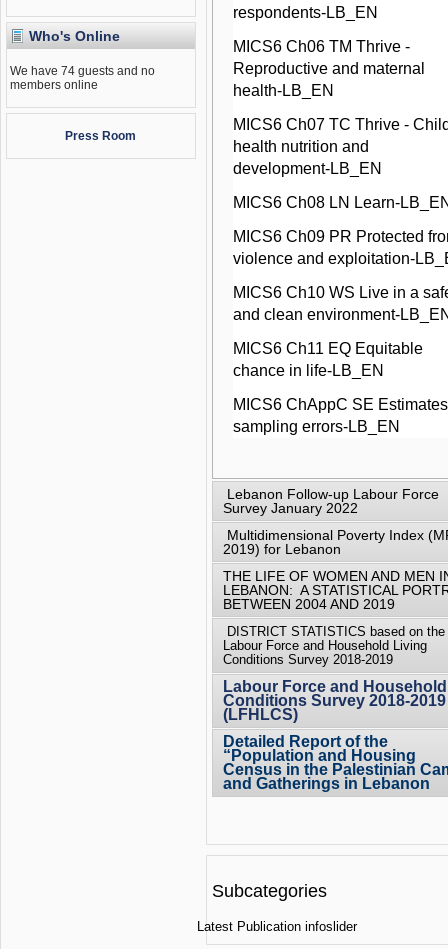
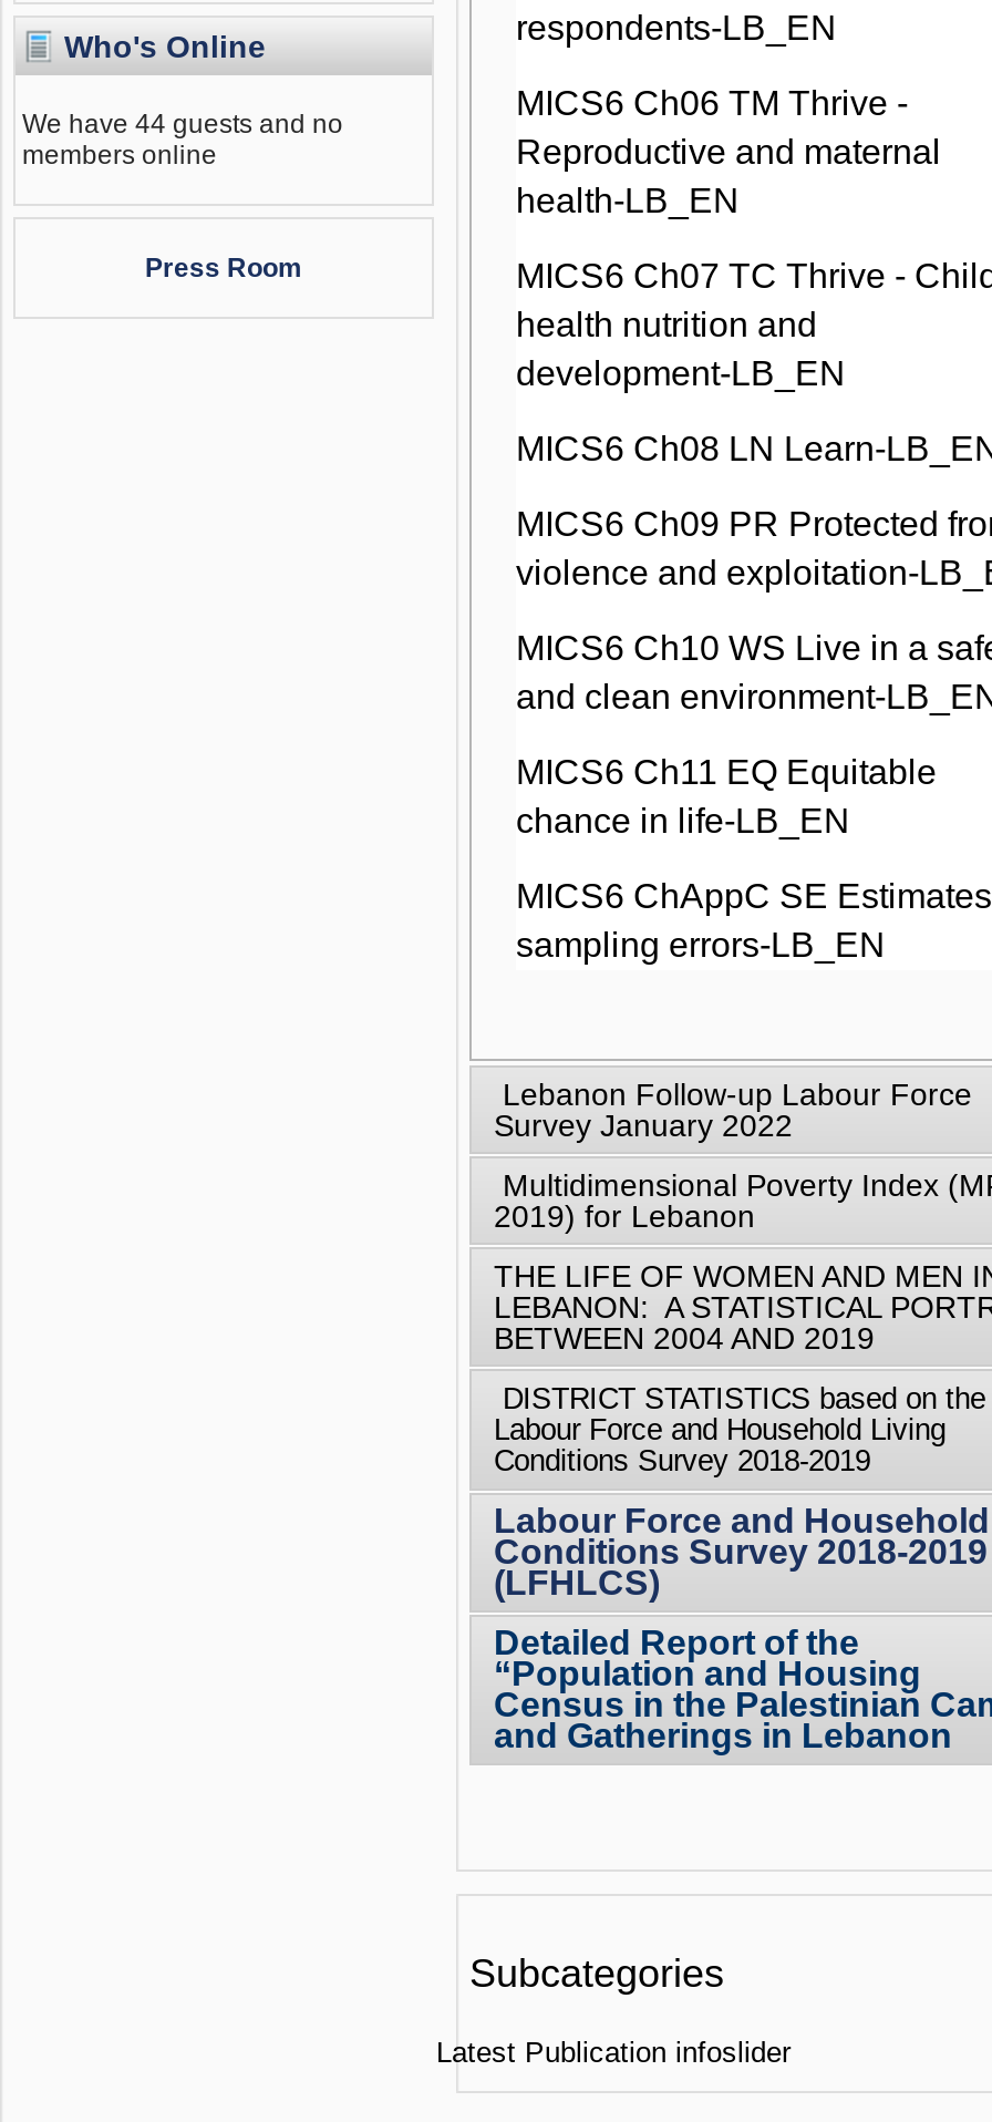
- We have 74 guests and no
+ We have 44 guests and no
